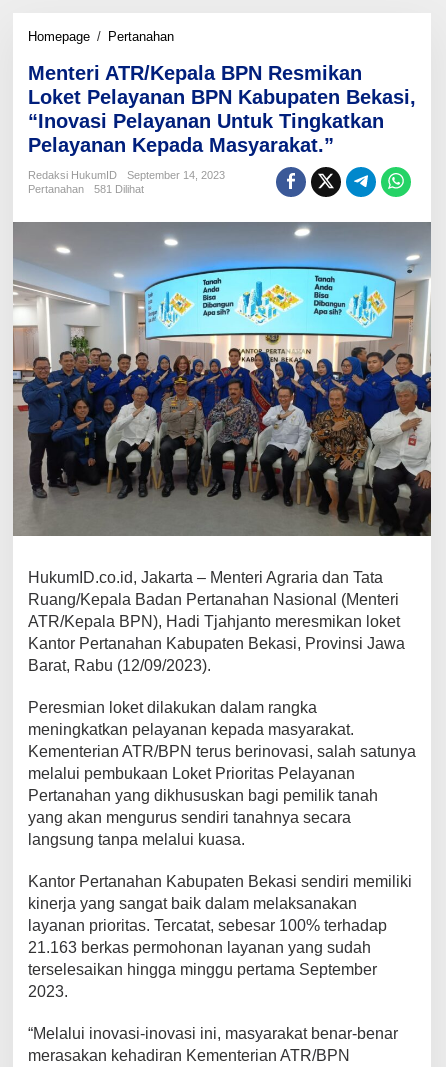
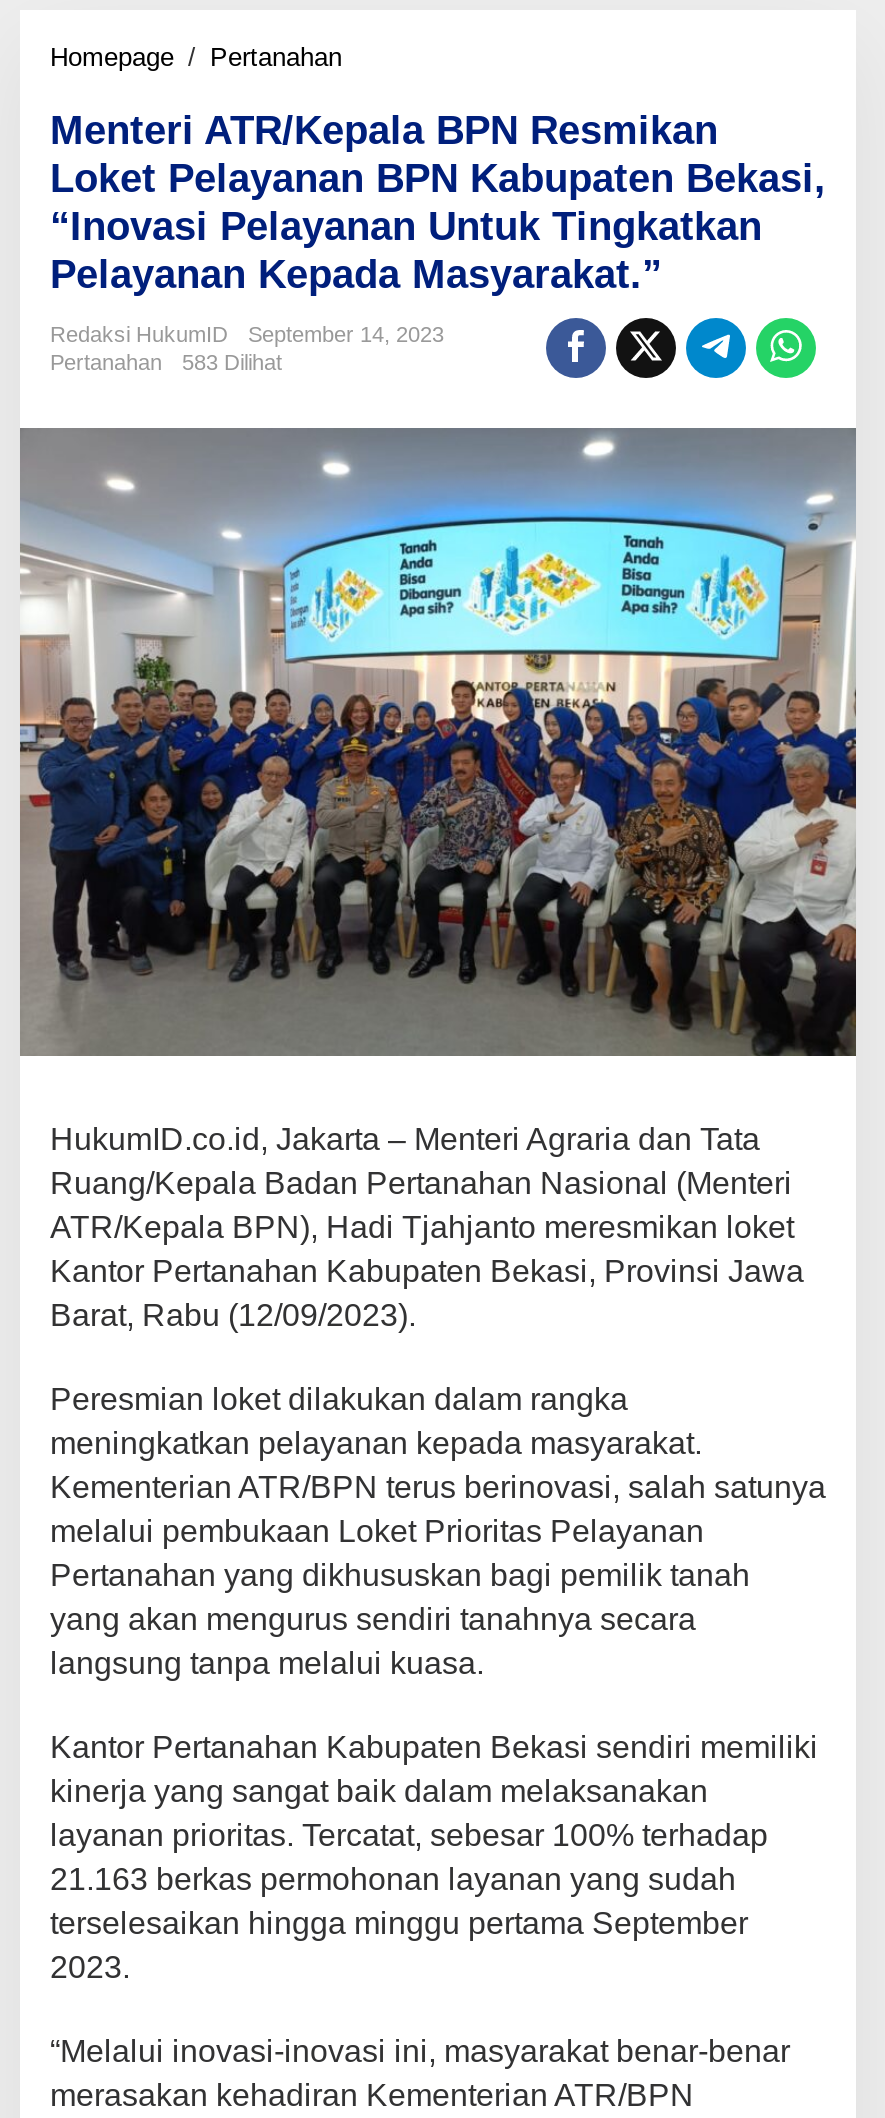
- Pertanahan 581 Dilihat
+ Pertanahan 583 Dilihat
